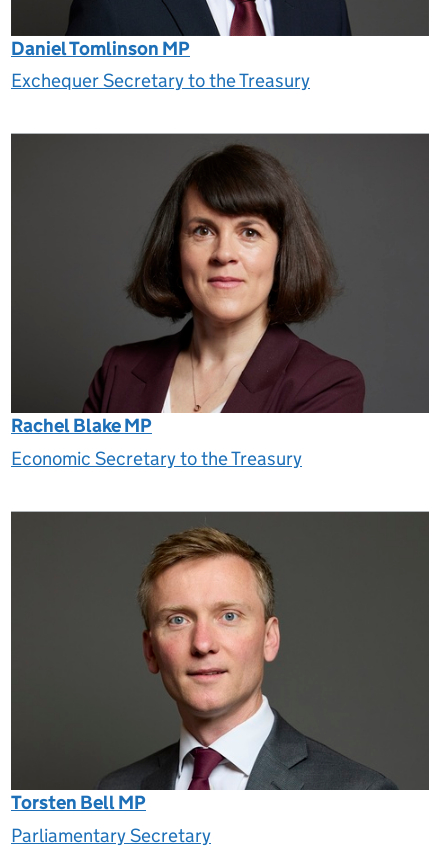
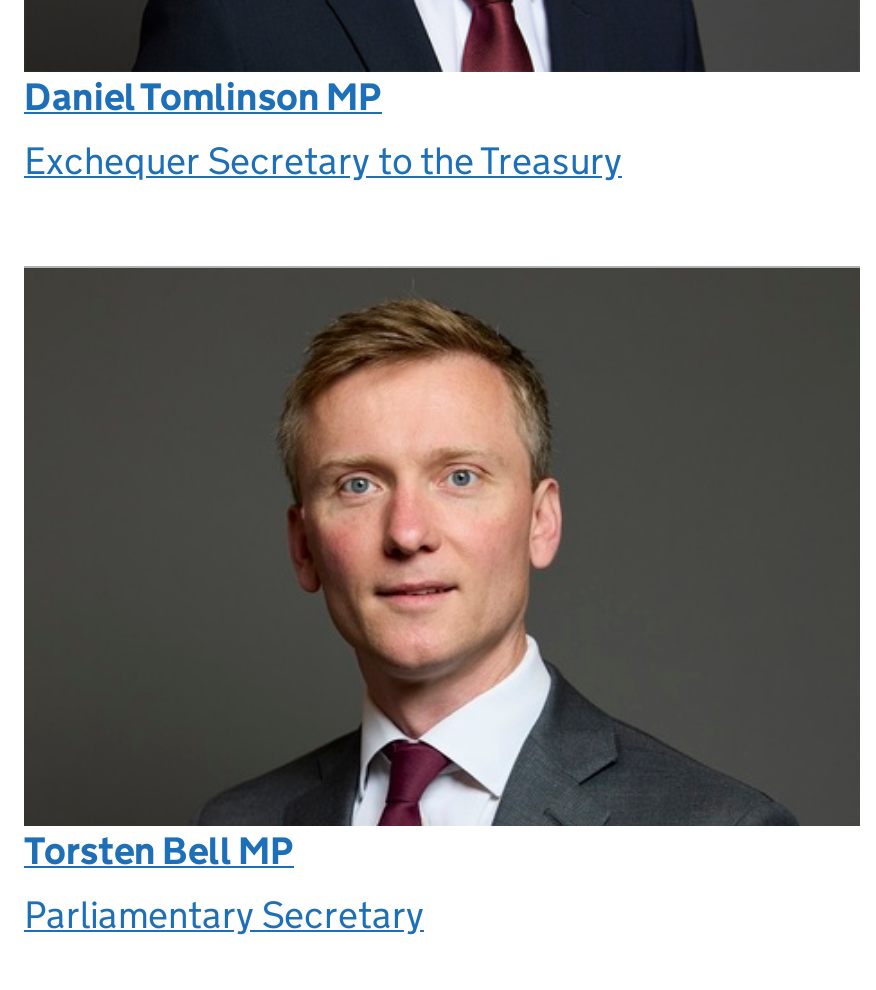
- [image]
- Rachel Blake MP
- Economic Secretary to the Treasury
